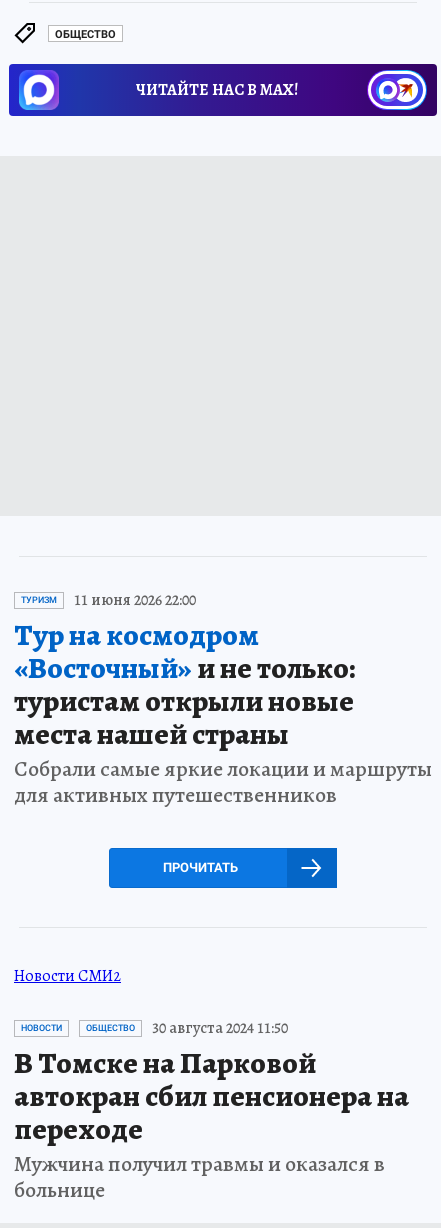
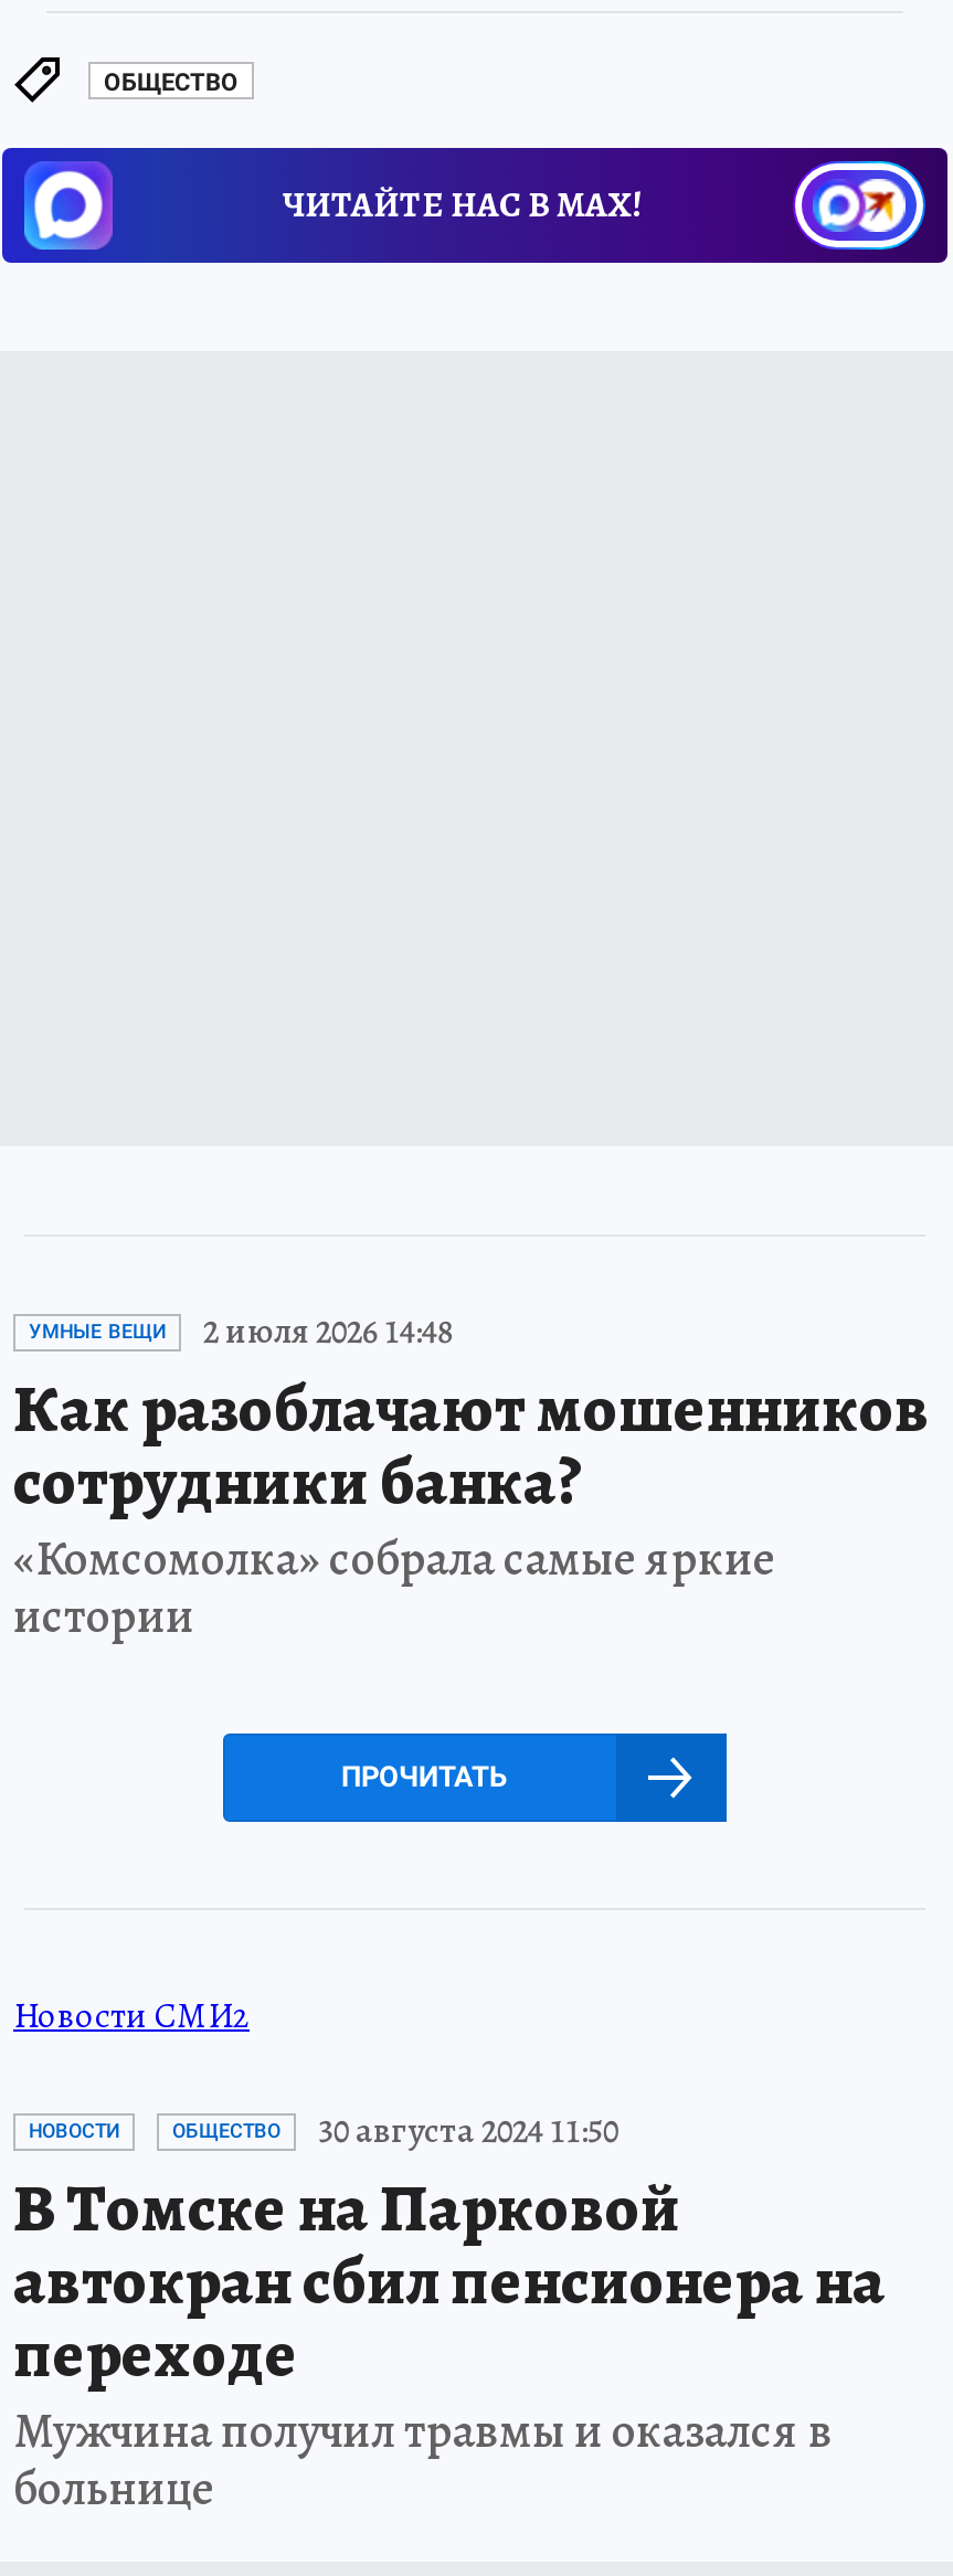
- ТУРИЗМ
- 11 июня 2026 22:00
- Тур на космодром
- «Восточный»и не только:
- туристам открыли новые
- места нашей страны
- Собрали самые яркие локации и маршруты
- для активных путешественников
+ УМНЫЕ ВЕЩИ
+ 2 июля 2026 14:48
+ Как разоблачают мошенников
+ сотрудники банка?
+ «Комсомолка» собрала самые яркие
+ истории
